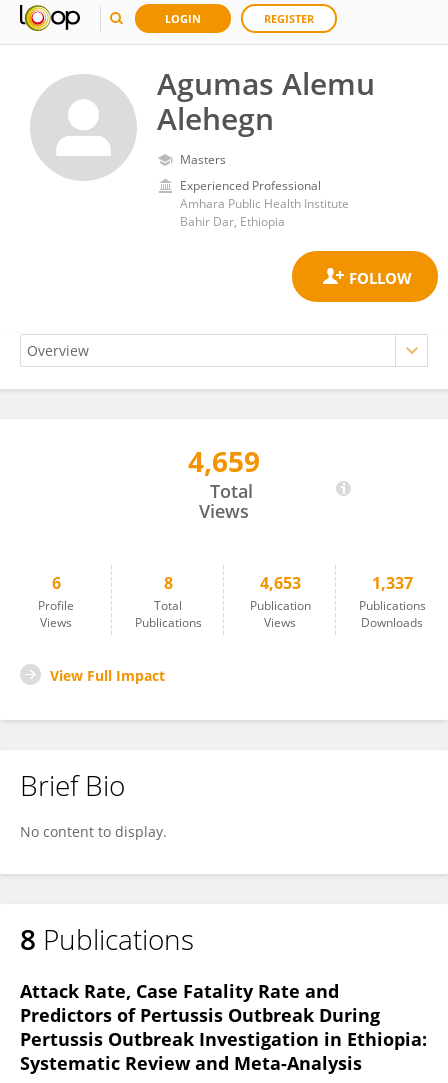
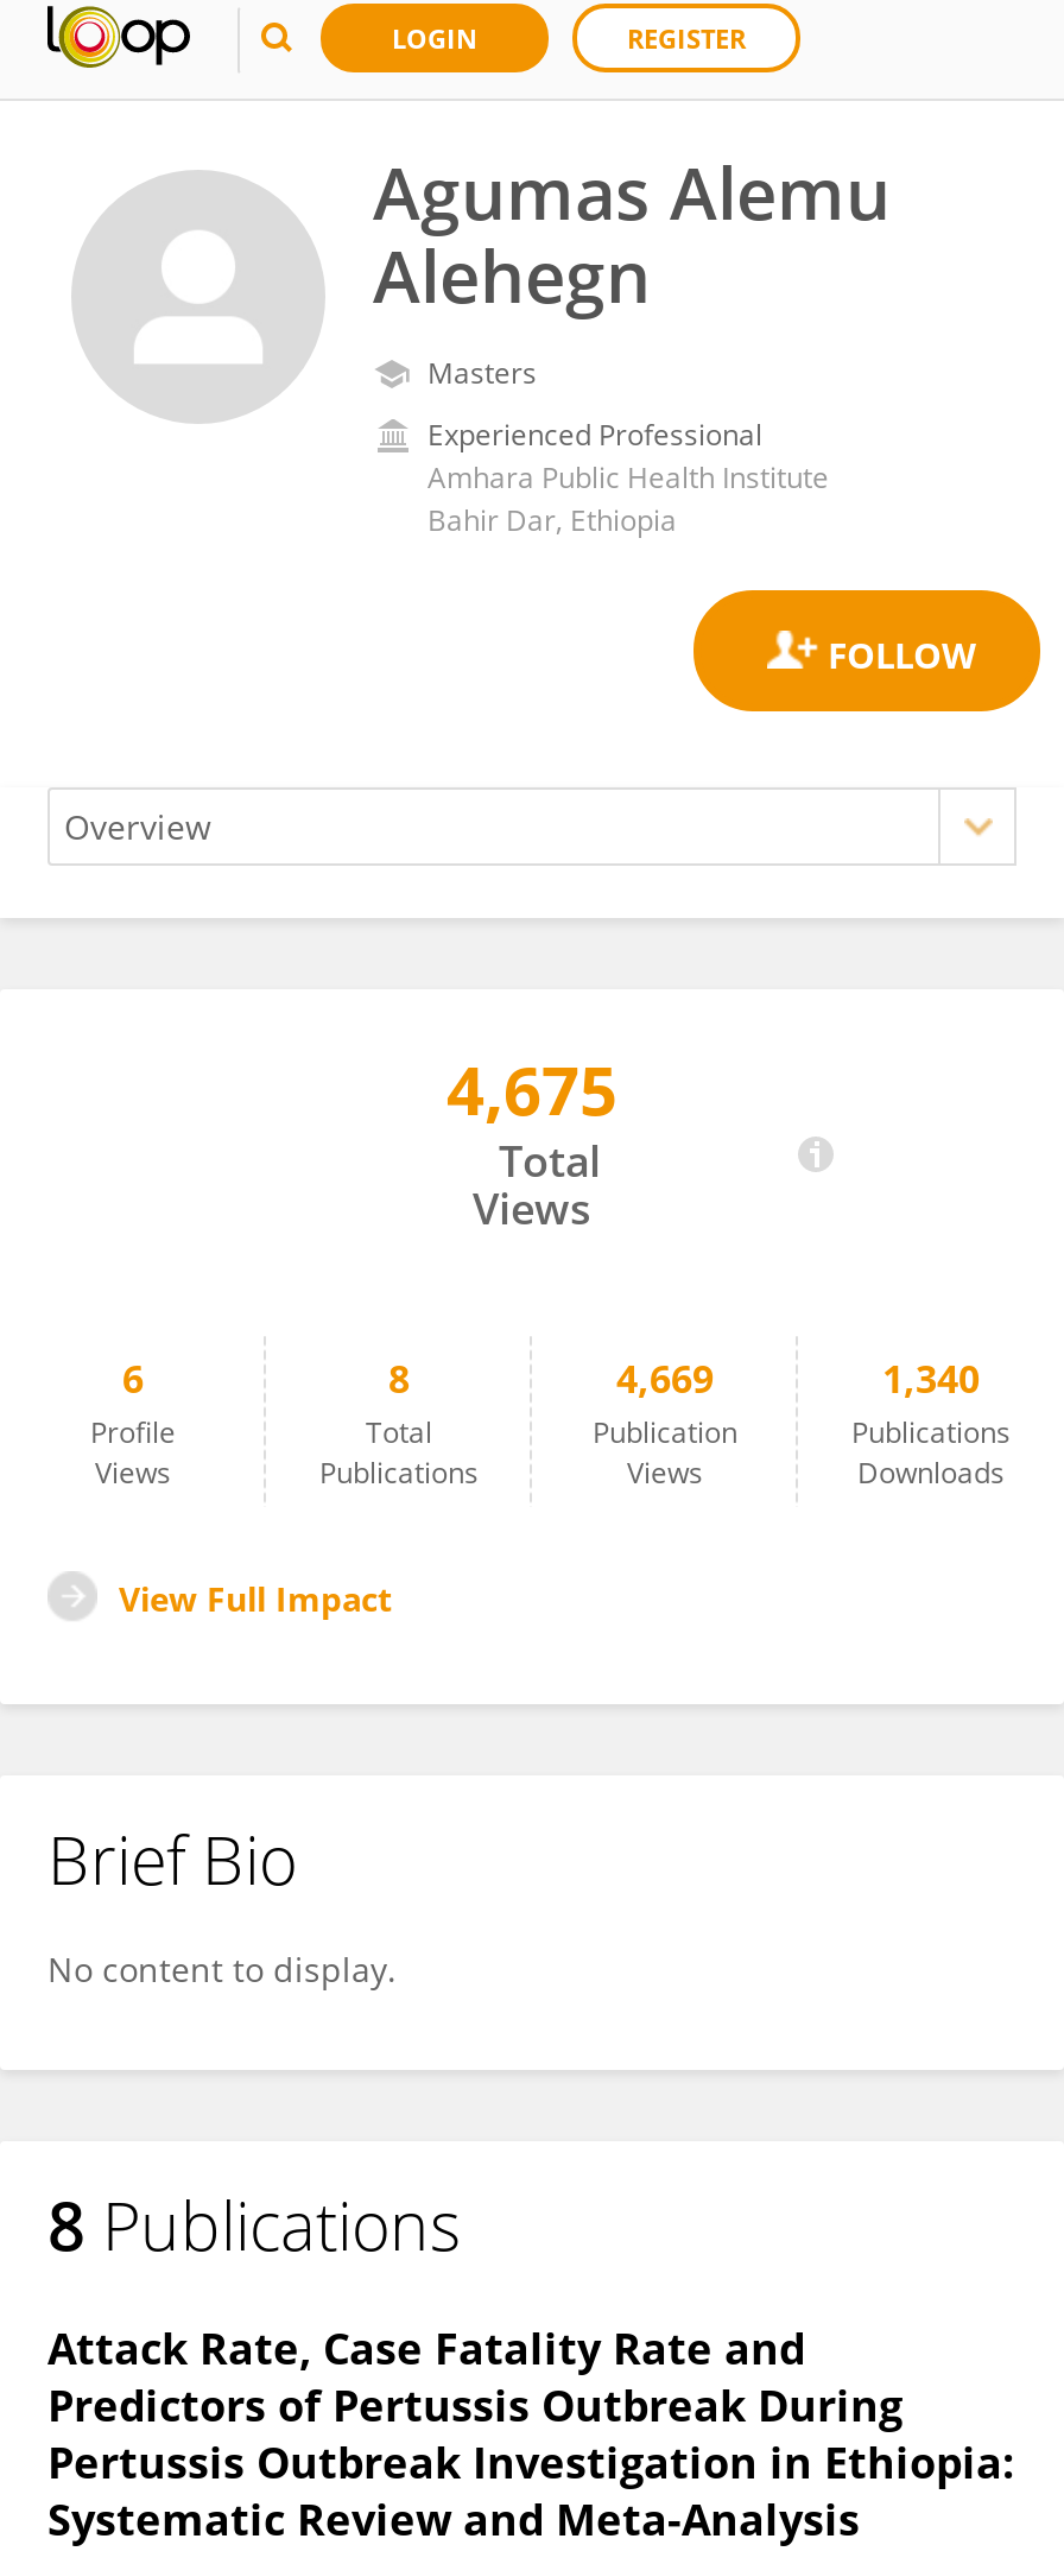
- 4,659
+ 4,675

- 4,653
+ 4,669

- 1,337
+ 1,340
